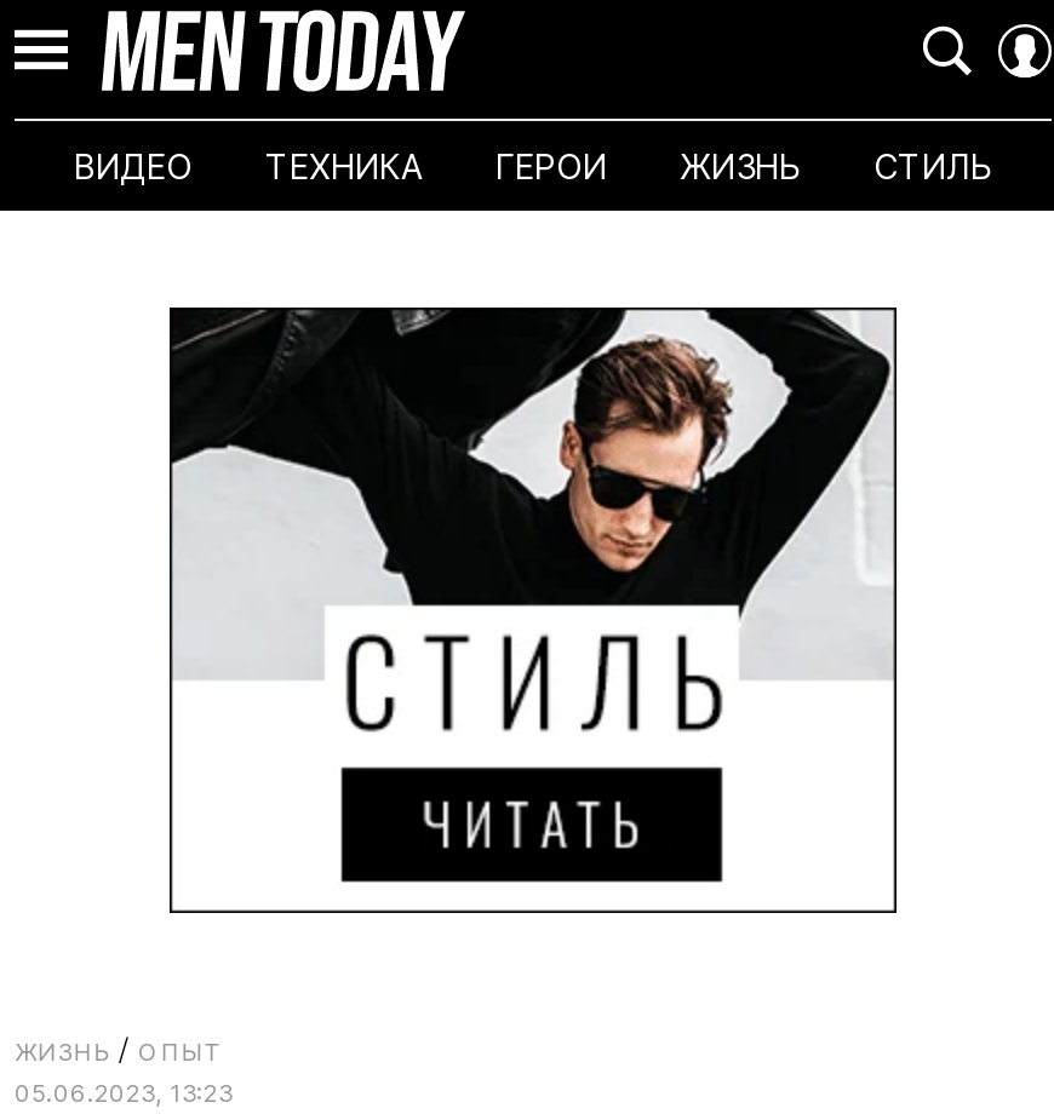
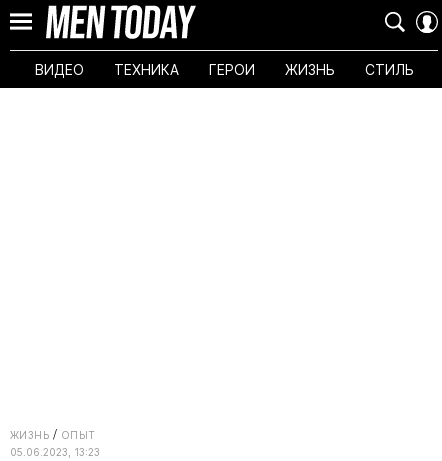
- [image]
